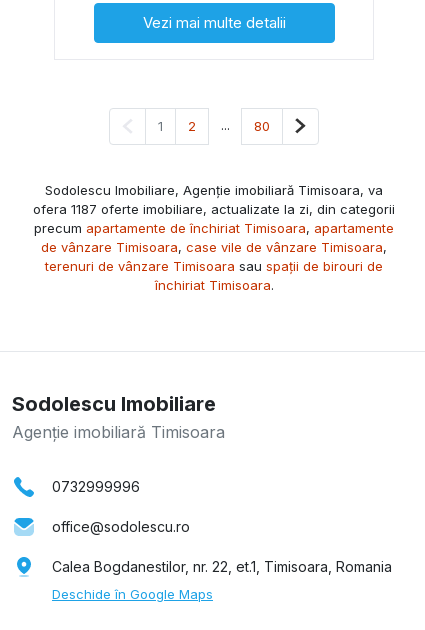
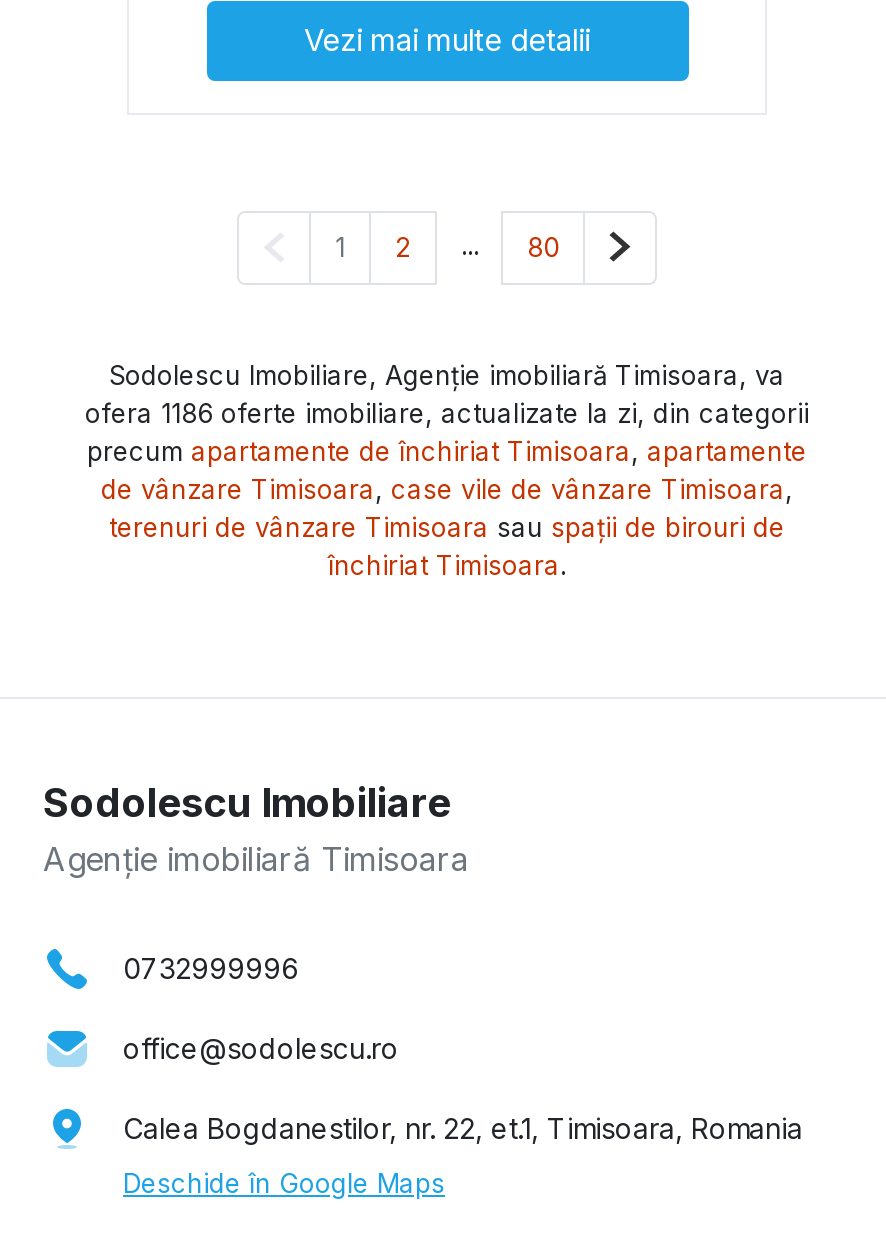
- ofera 1187 oferte imobiliare, actualizate la zi, din categorii
+ ofera 1186 oferte imobiliare, actualizate la zi, din categorii
